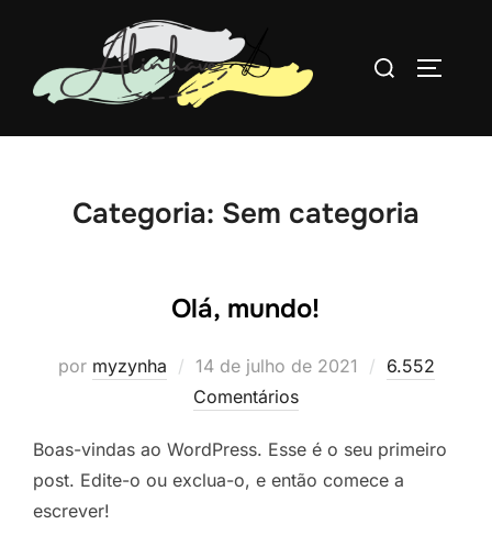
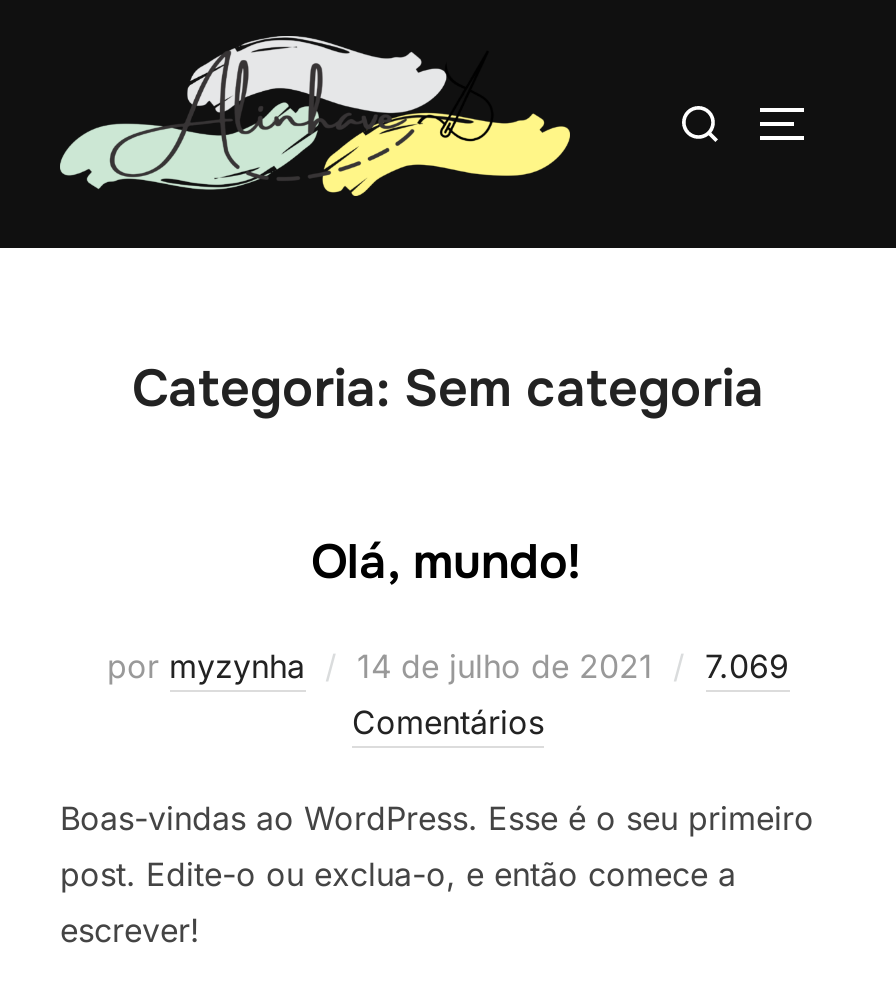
- 6.552
+ 7.069
